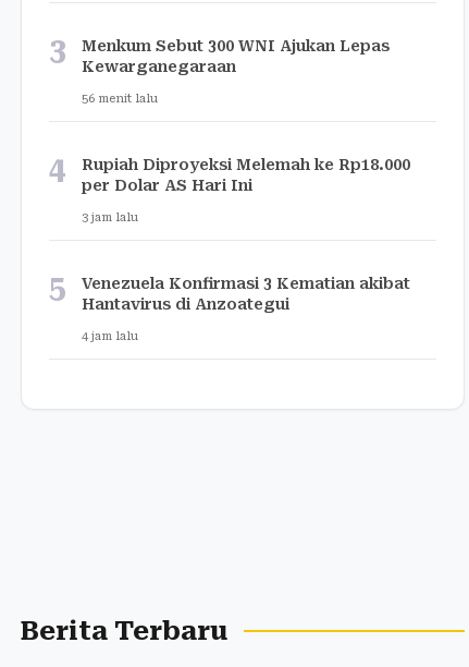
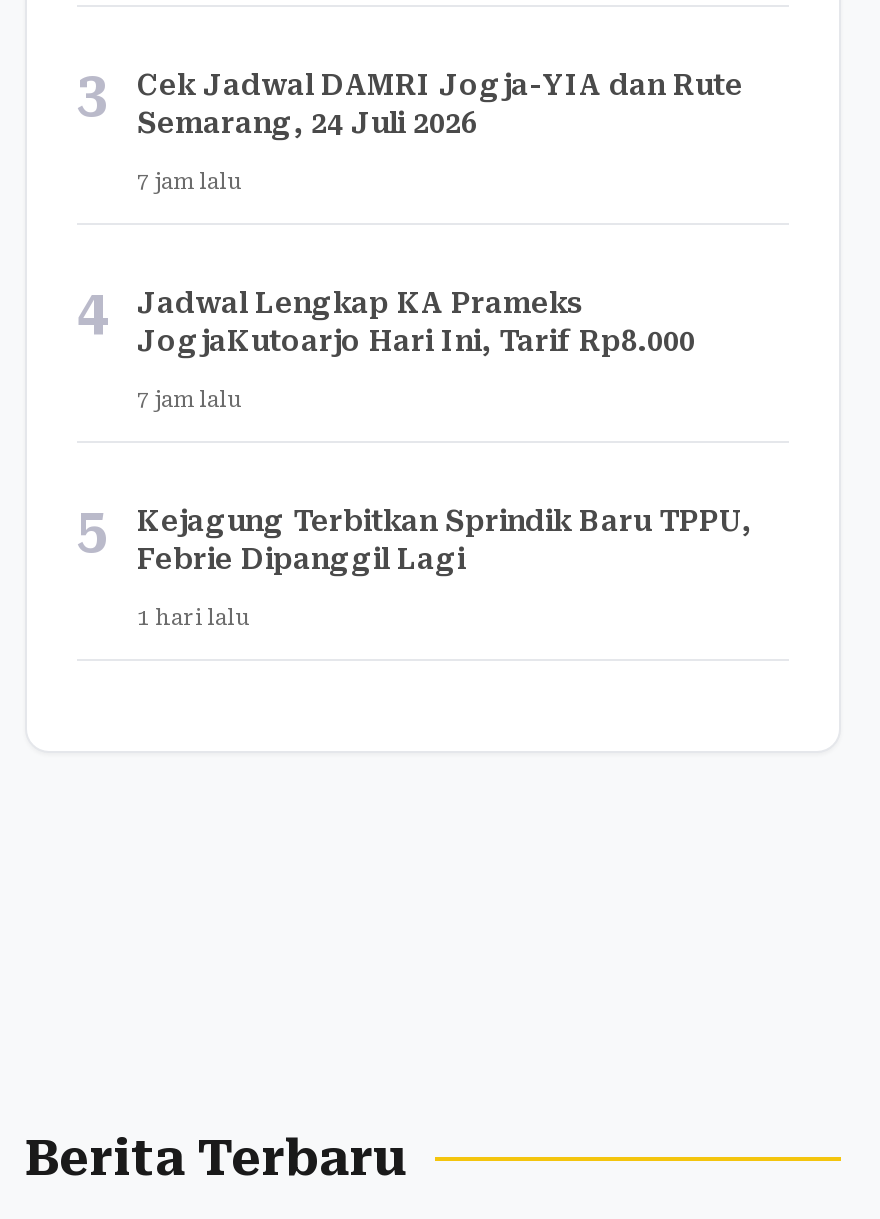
- Menkum Sebut 300 WNI Ajukan Lepas
- Kewarganegaraan
+ Cek Jadwal DAMRI Jogja-YIA dan Rute
+ Semarang, 24 Juli 2026

- 56 menit lalu
+ 7 jam lalu

- Rupiah Diproyeksi Melemah ke Rp18.000
- per Dolar AS Hari Ini
+ Jadwal Lengkap KA Prameks
+ JogjaKutoarjo Hari Ini, Tarif Rp8.000

- 3 jam lalu
+ 7 jam lalu

- Venezuela Konfirmasi 3 Kematian akibat
- Hantavirus di Anzoategui
+ Kejagung Terbitkan Sprindik Baru TPPU,
+ Febrie Dipanggil Lagi

- 4 jam lalu
+ 1 hari lalu
